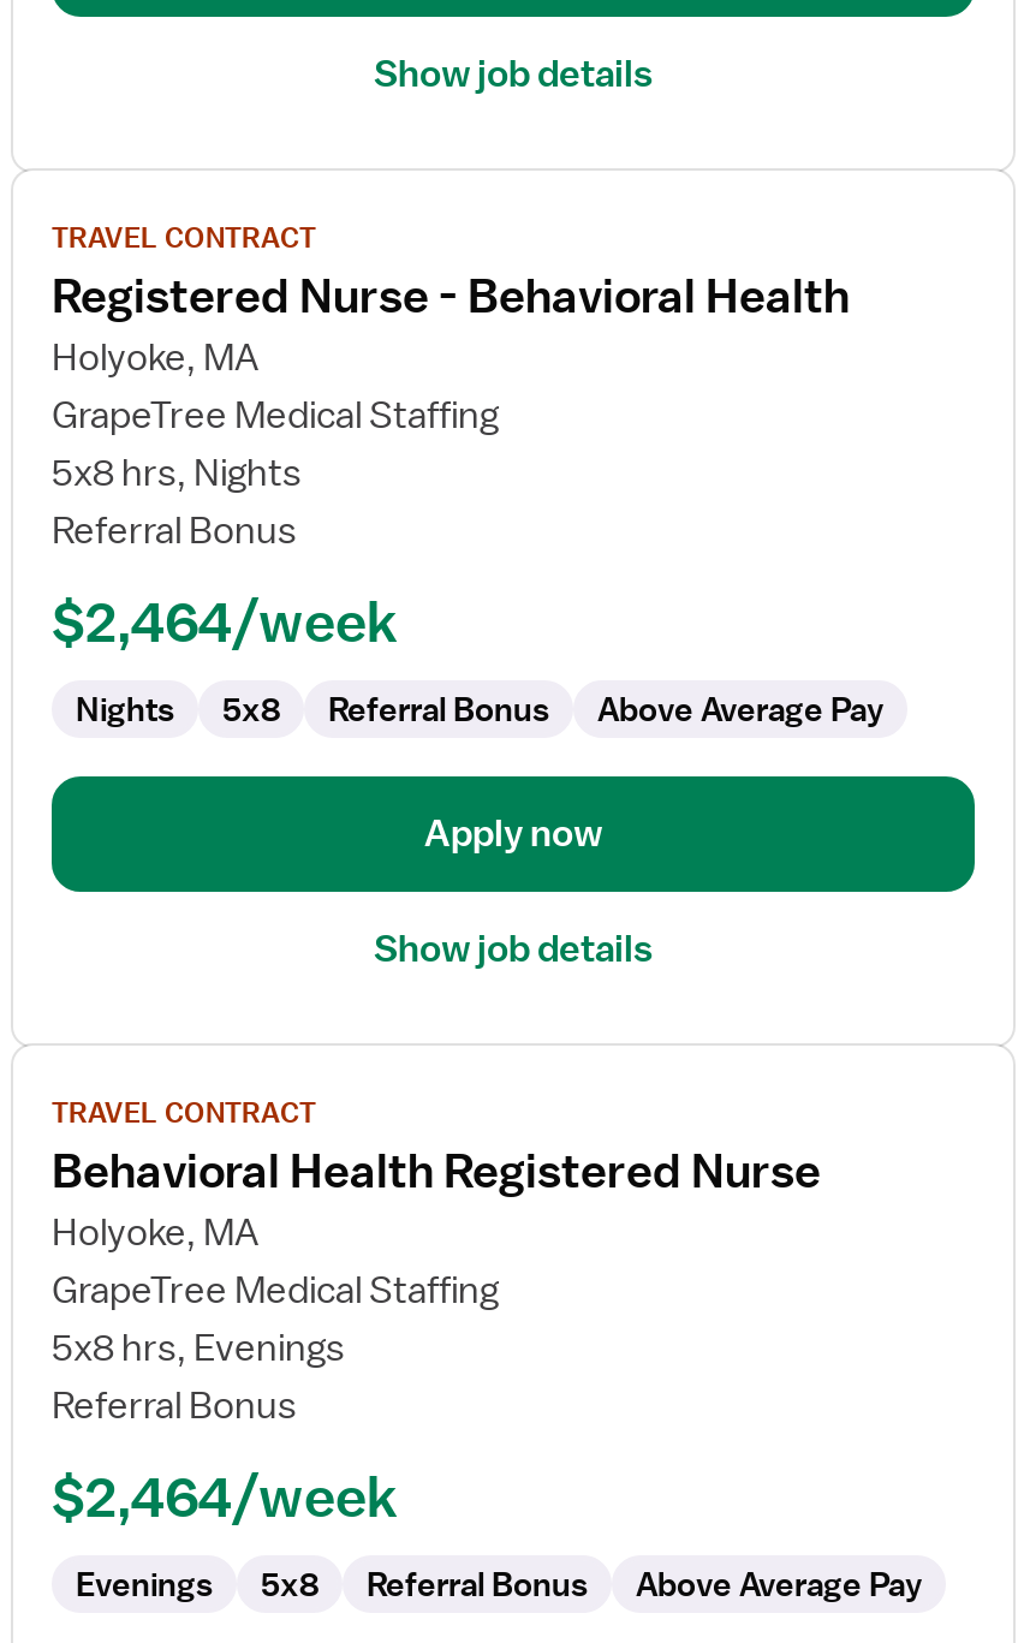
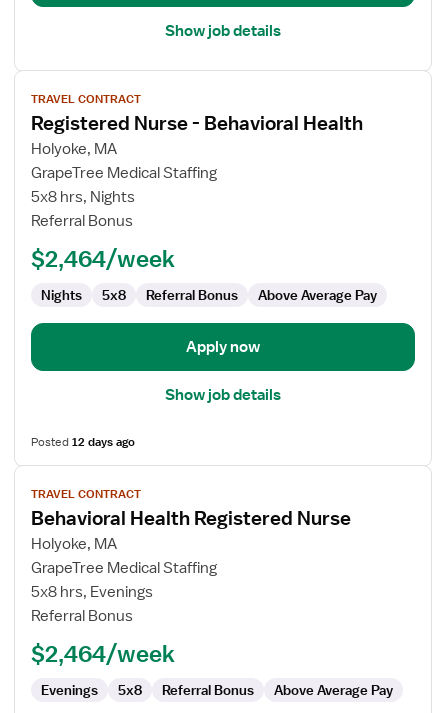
+ Posted 12 days ago
